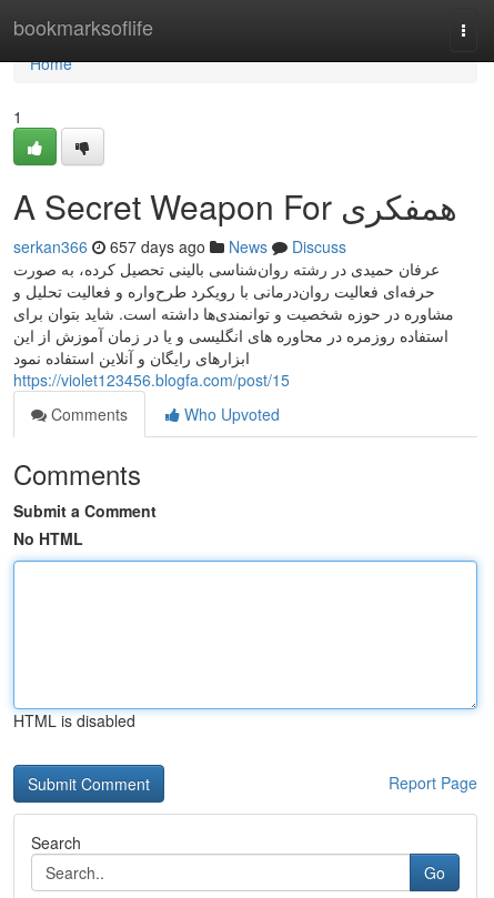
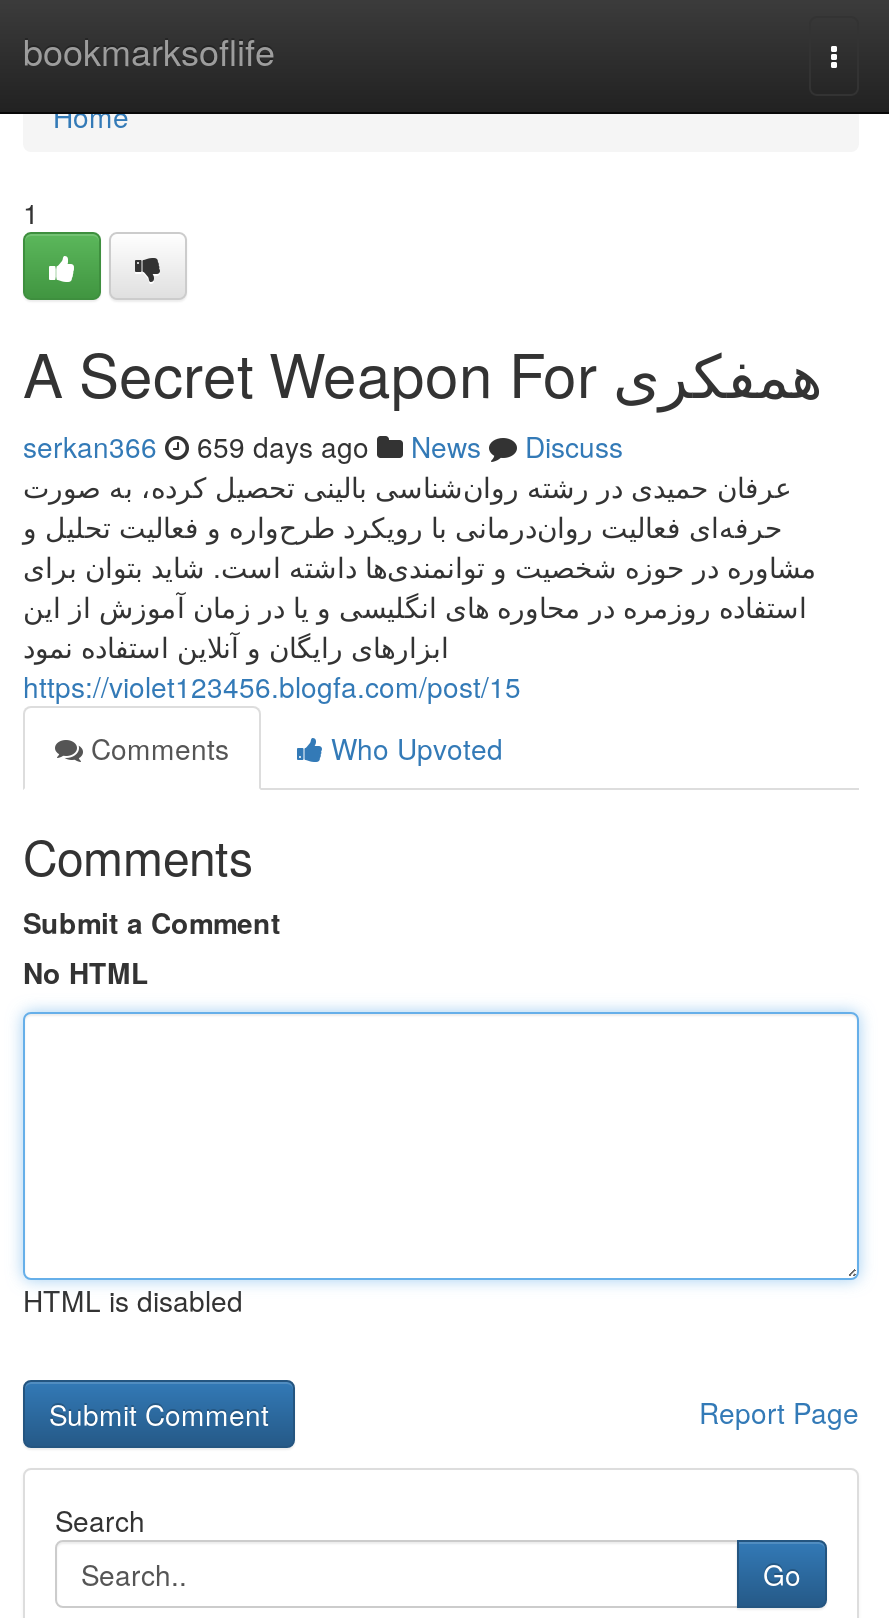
- serkan366 657 days ago News Discuss
+ serkan366 659 days ago News Discuss
